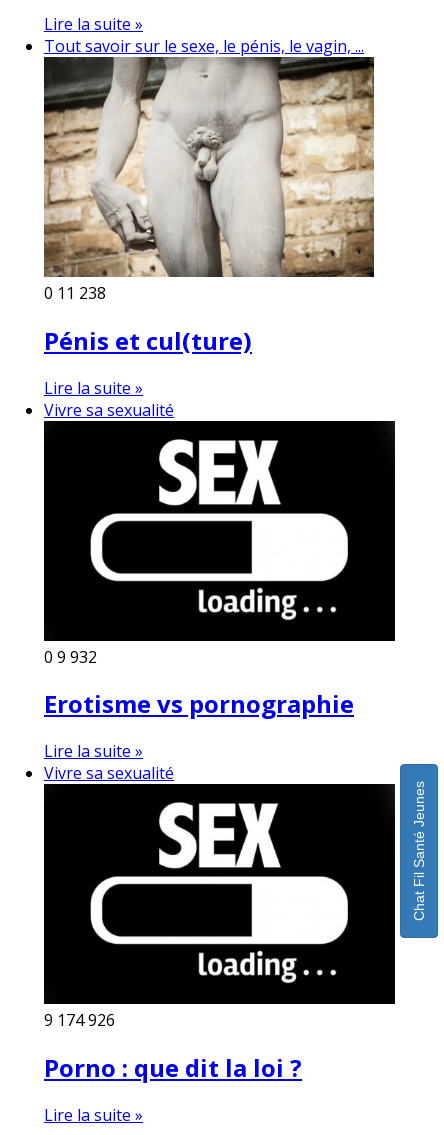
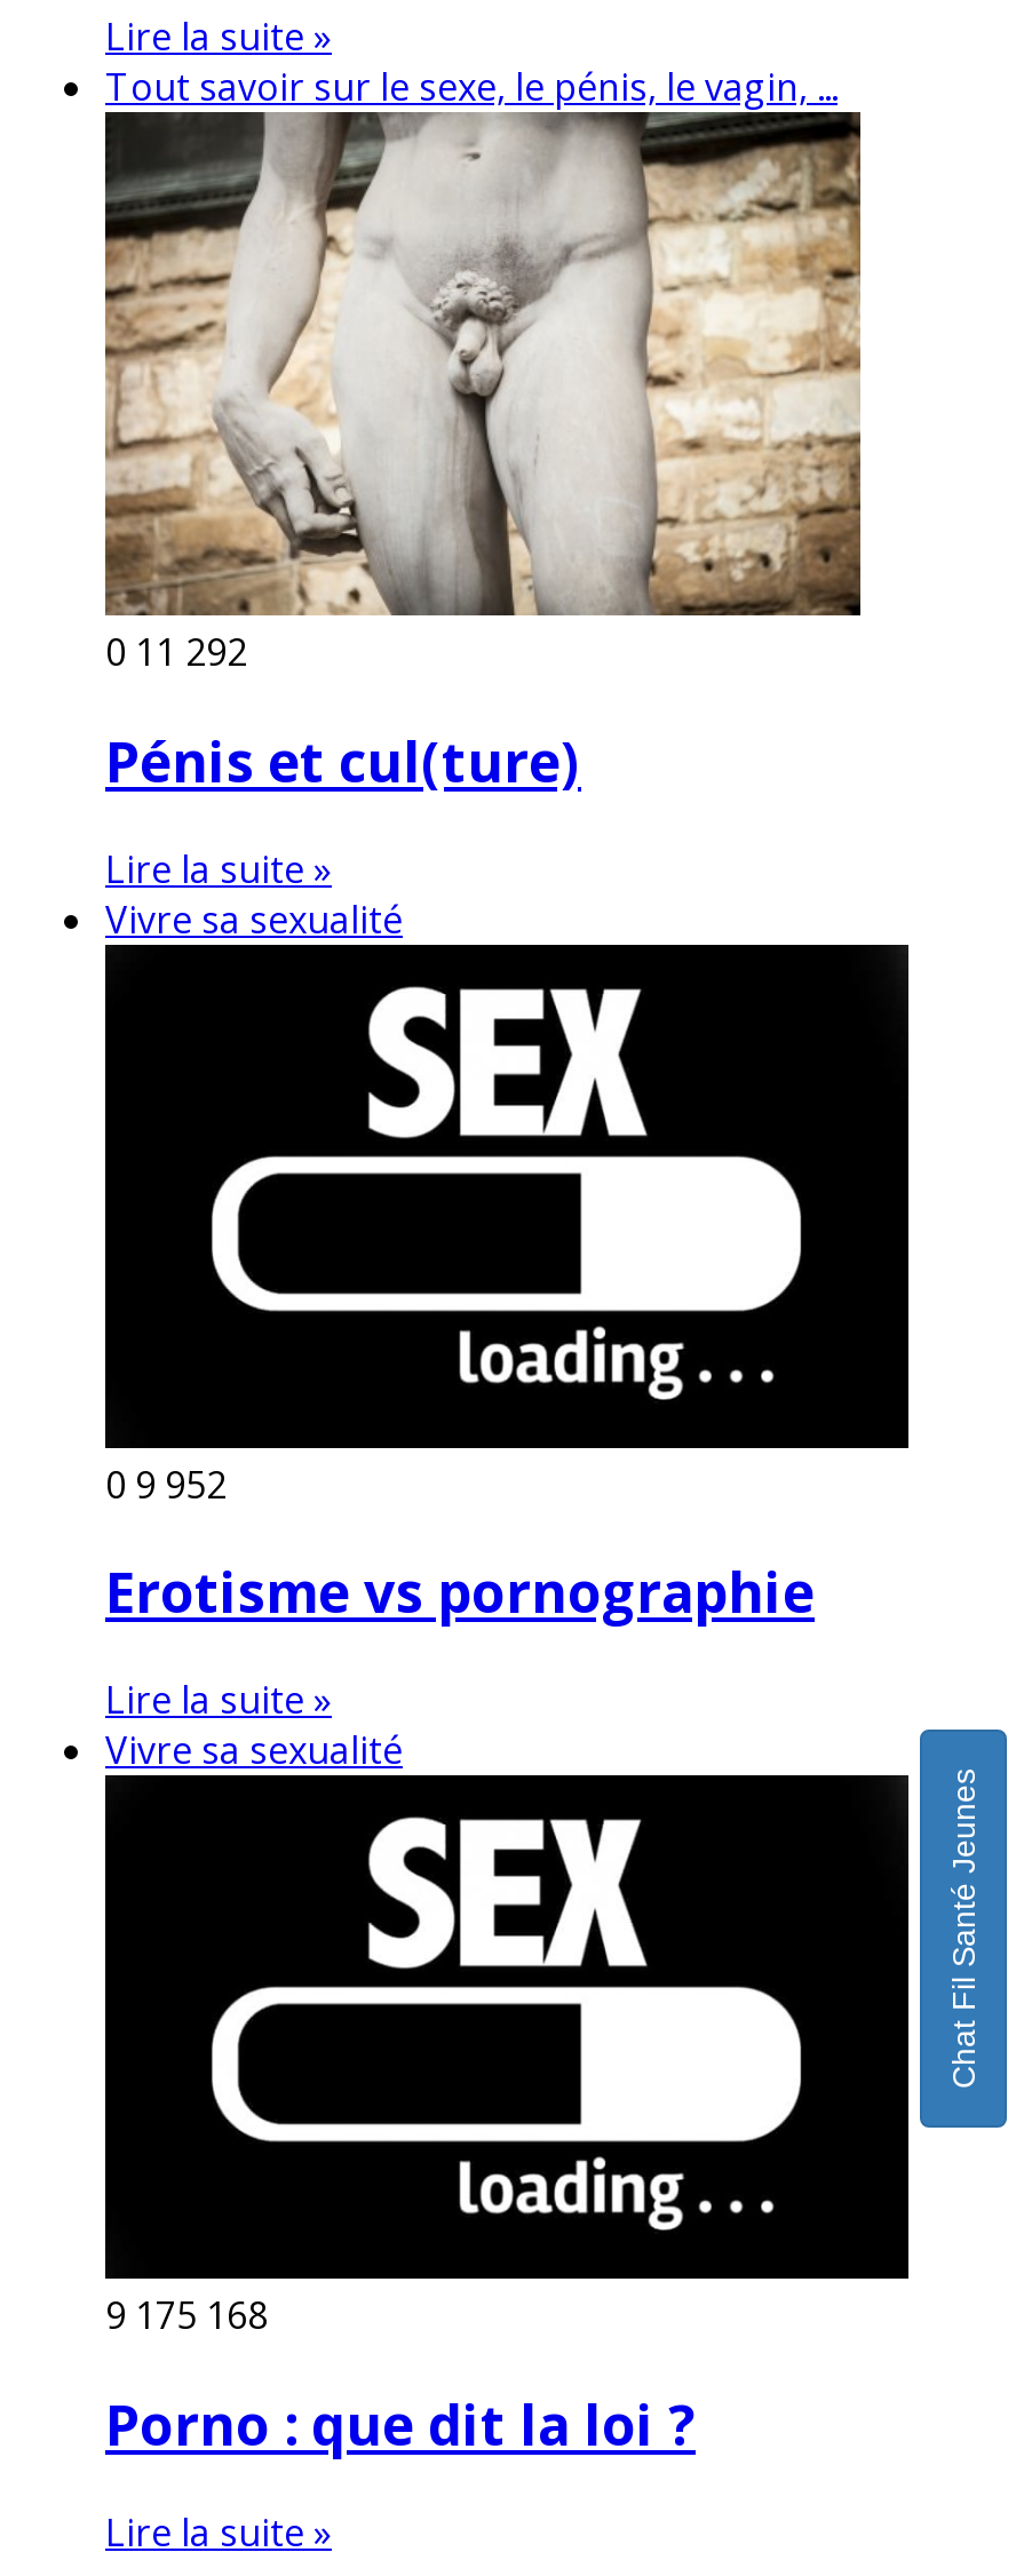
- 0 11 238
+ 0 11 292

- 0 9 932
+ 0 9 952

- 9 174 926
+ 9 175 168
